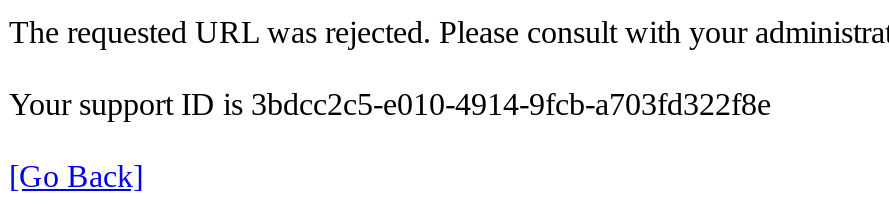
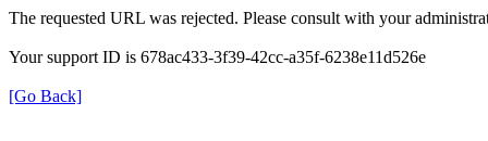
- Your support ID is 3bdcc2c5-e010-4914-9fcb-a703fd322f8e
+ Your support ID is 678ac433-3f39-42cc-a35f-6238e11d526e
